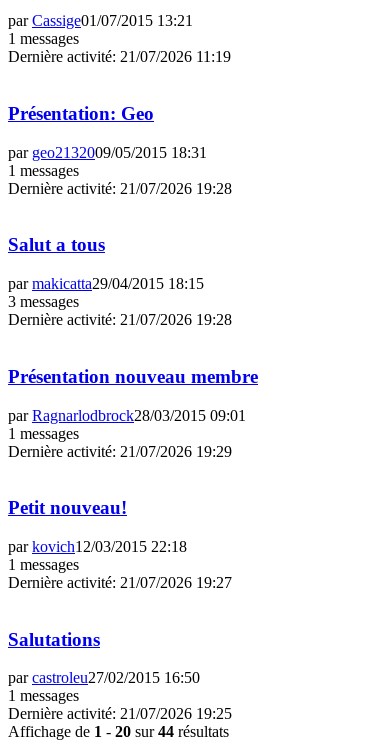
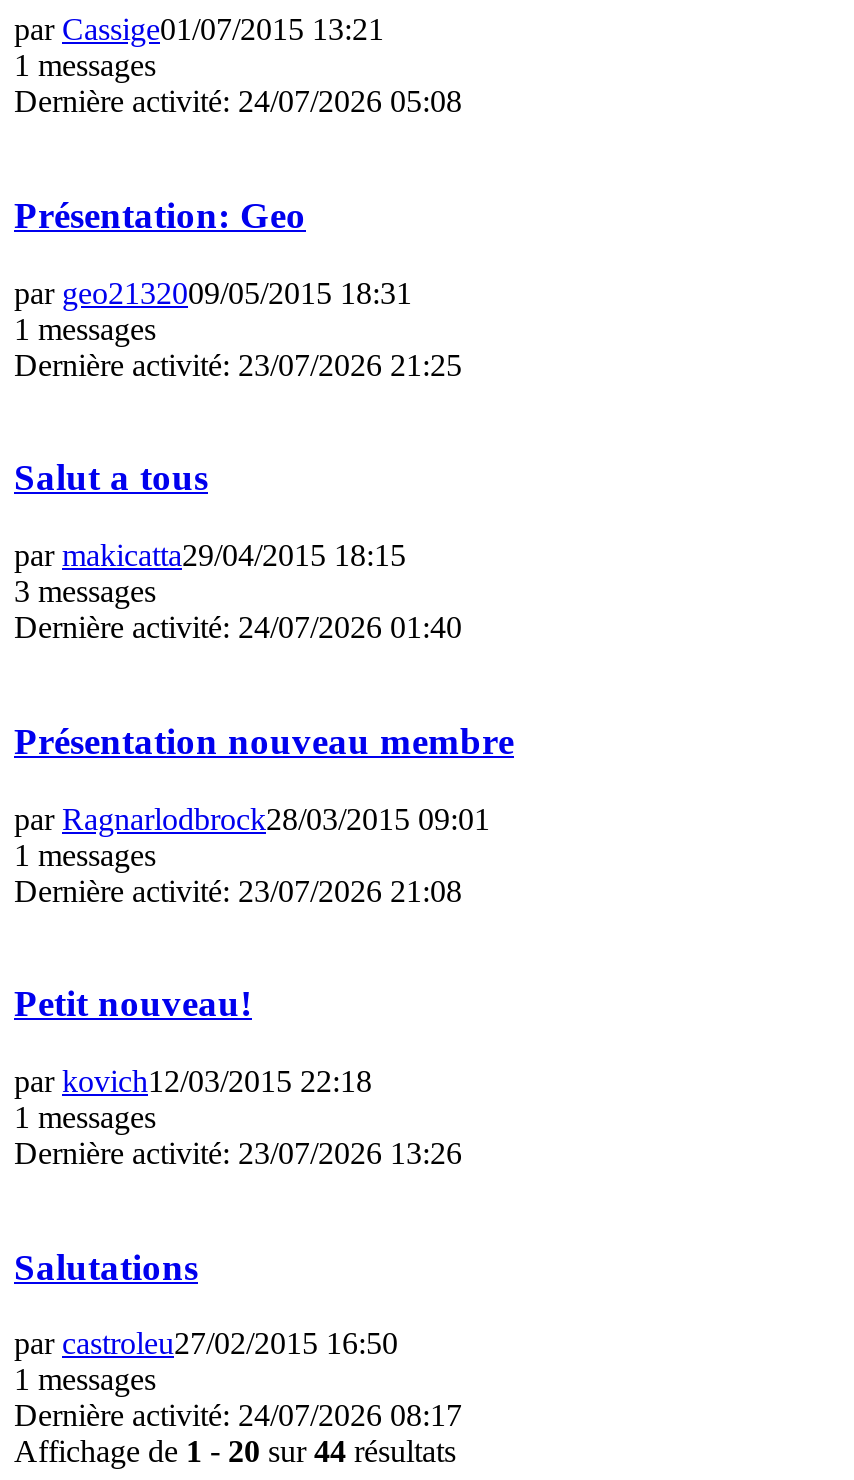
- Dernière activité: 21/07/2026 11:19
+ Dernière activité: 24/07/2026 05:08

- Dernière activité: 21/07/2026 19:28
+ Dernière activité: 23/07/2026 21:25

- Dernière activité: 21/07/2026 19:28
+ Dernière activité: 24/07/2026 01:40

- Dernière activité: 21/07/2026 19:29
+ Dernière activité: 23/07/2026 21:08

- Dernière activité: 21/07/2026 19:27
+ Dernière activité: 23/07/2026 13:26

- Dernière activité: 21/07/2026 19:25
+ Dernière activité: 24/07/2026 08:17
